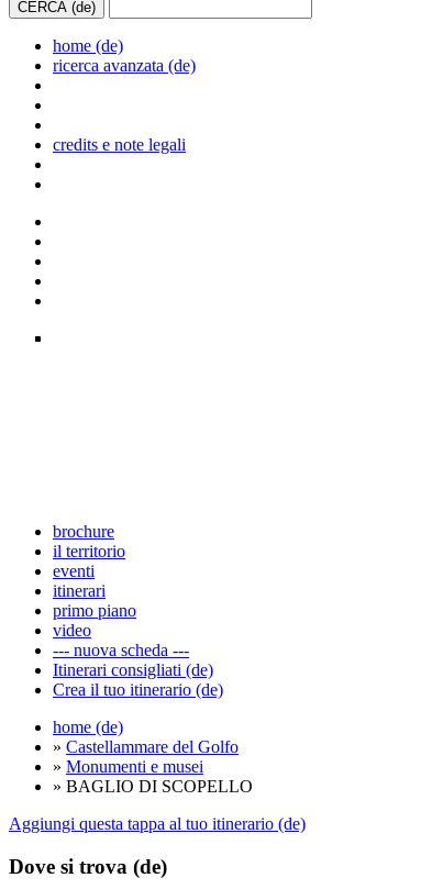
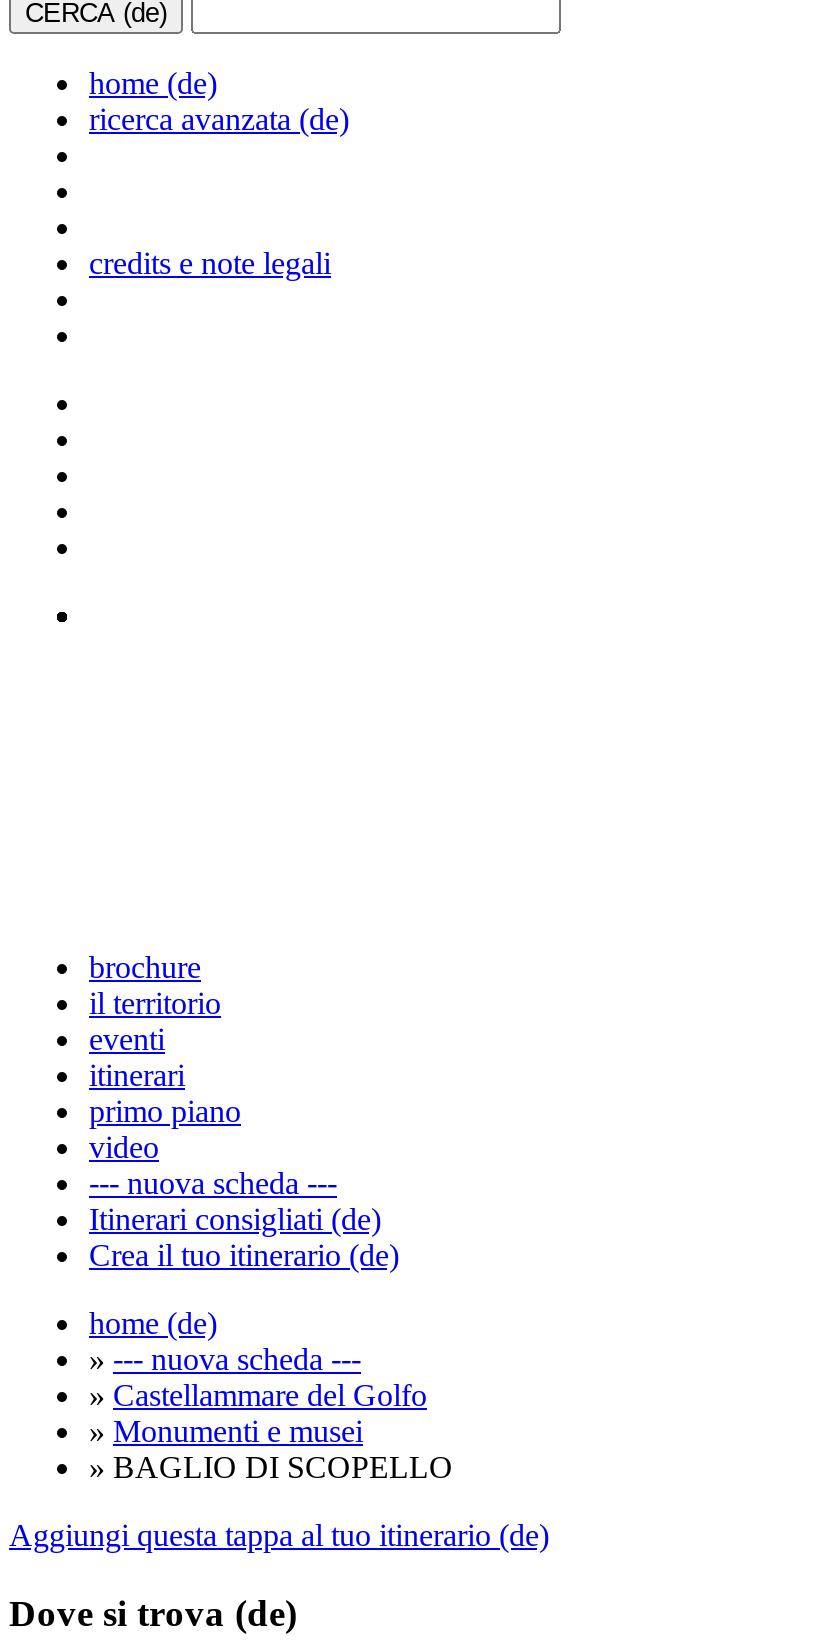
+ » --- nuova scheda ---
